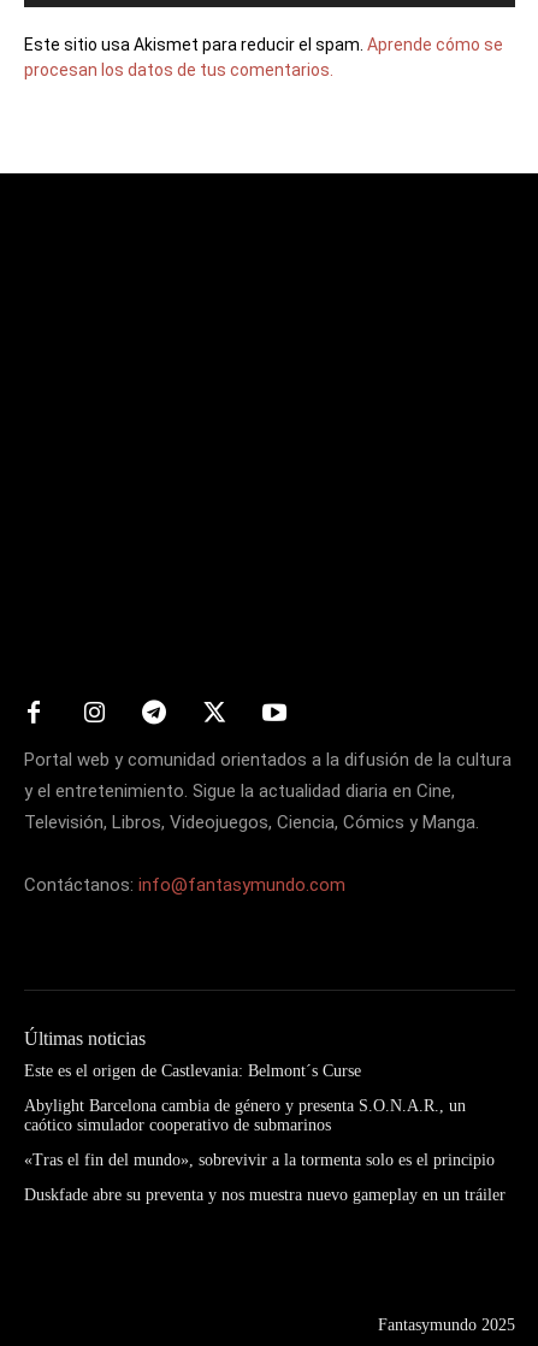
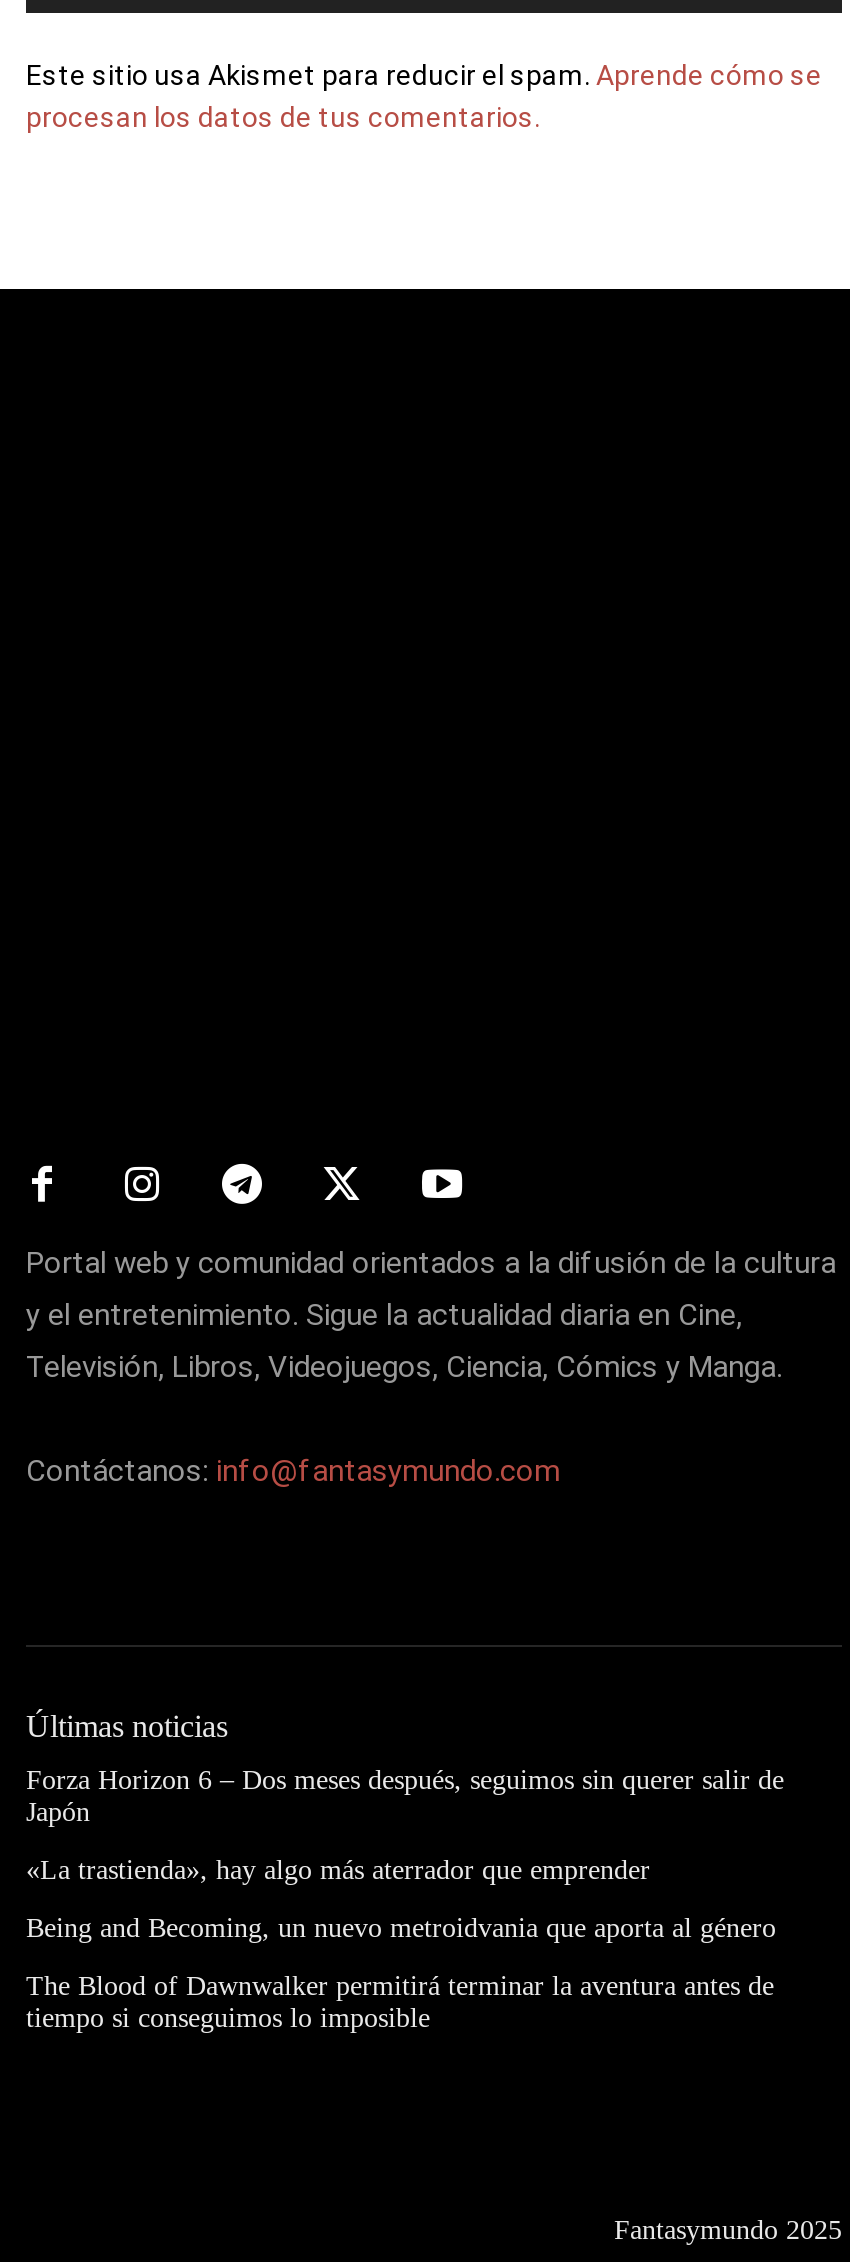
- Este es el origen de Castlevania: Belmont´s Curse
+ Forza Horizon 6 – Dos meses después, seguimos sin querer salir de
+ Japón

- Abylight Barcelona cambia de género y presenta S.O.N.A.R., un
- caótico simulador cooperativo de submarinos
+ «La trastienda», hay algo más aterrador que emprender

- «Tras el fin del mundo», sobrevivir a la tormenta solo es el principio
+ Being and Becoming, un nuevo metroidvania que aporta al género

- Duskfade abre su preventa y nos muestra nuevo gameplay en un tráiler
+ The Blood of Dawnwalker permitirá terminar la aventura antes de
+ tiempo si conseguimos lo imposible
